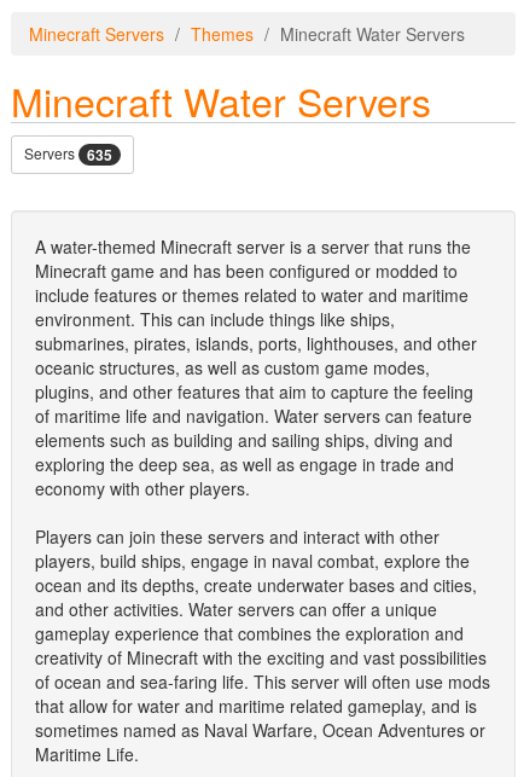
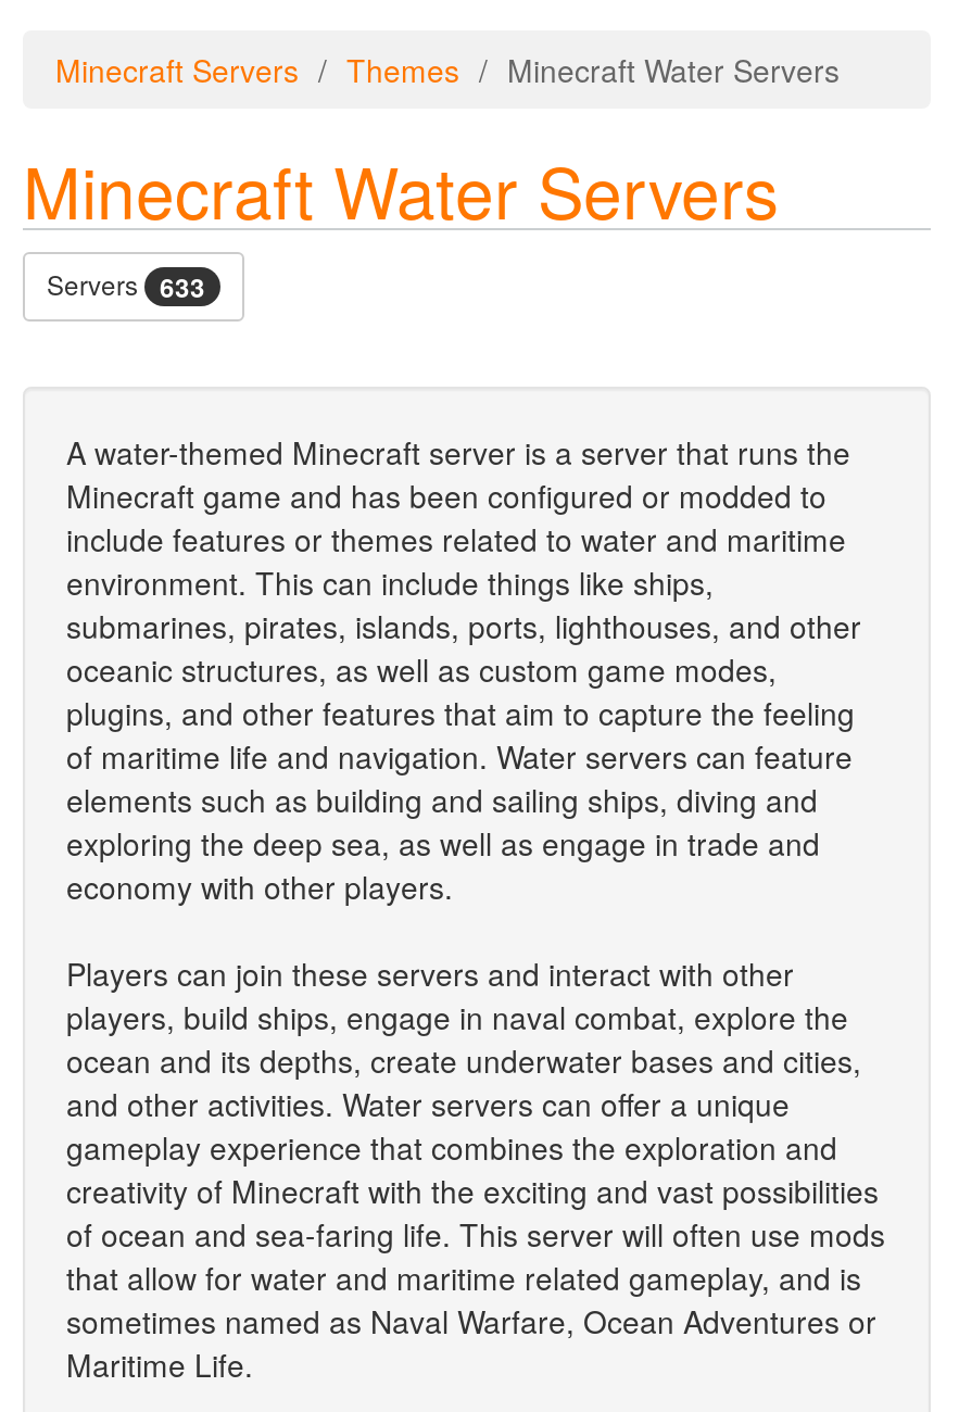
- Servers 635
+ Servers 633
